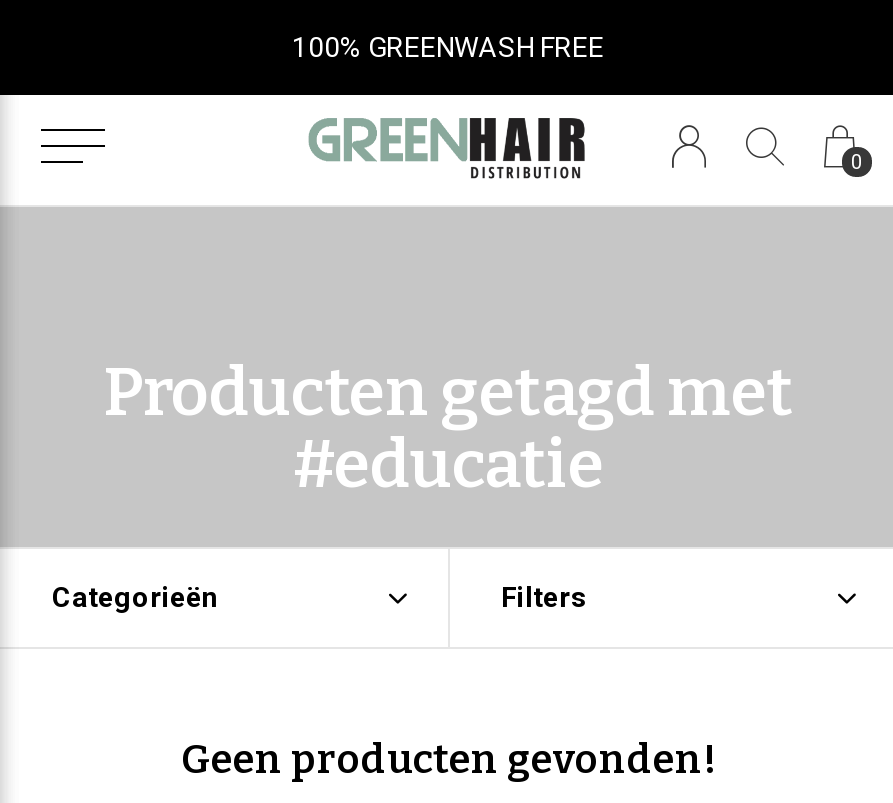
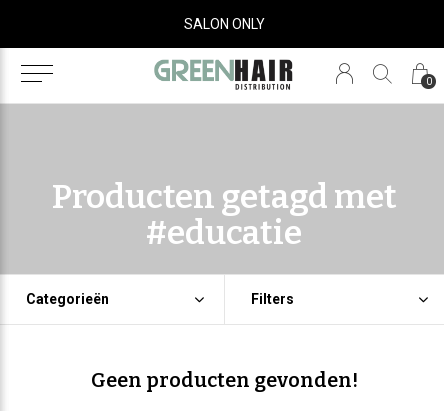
- 100% GREENWASH FREE
+ SALON ONLY
